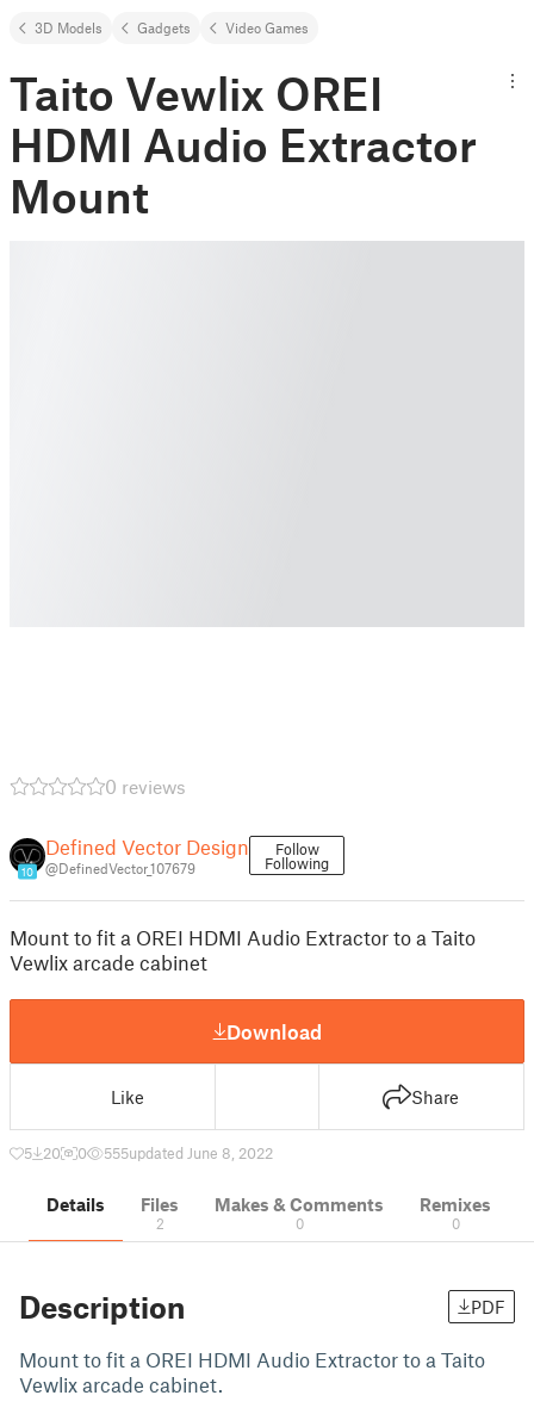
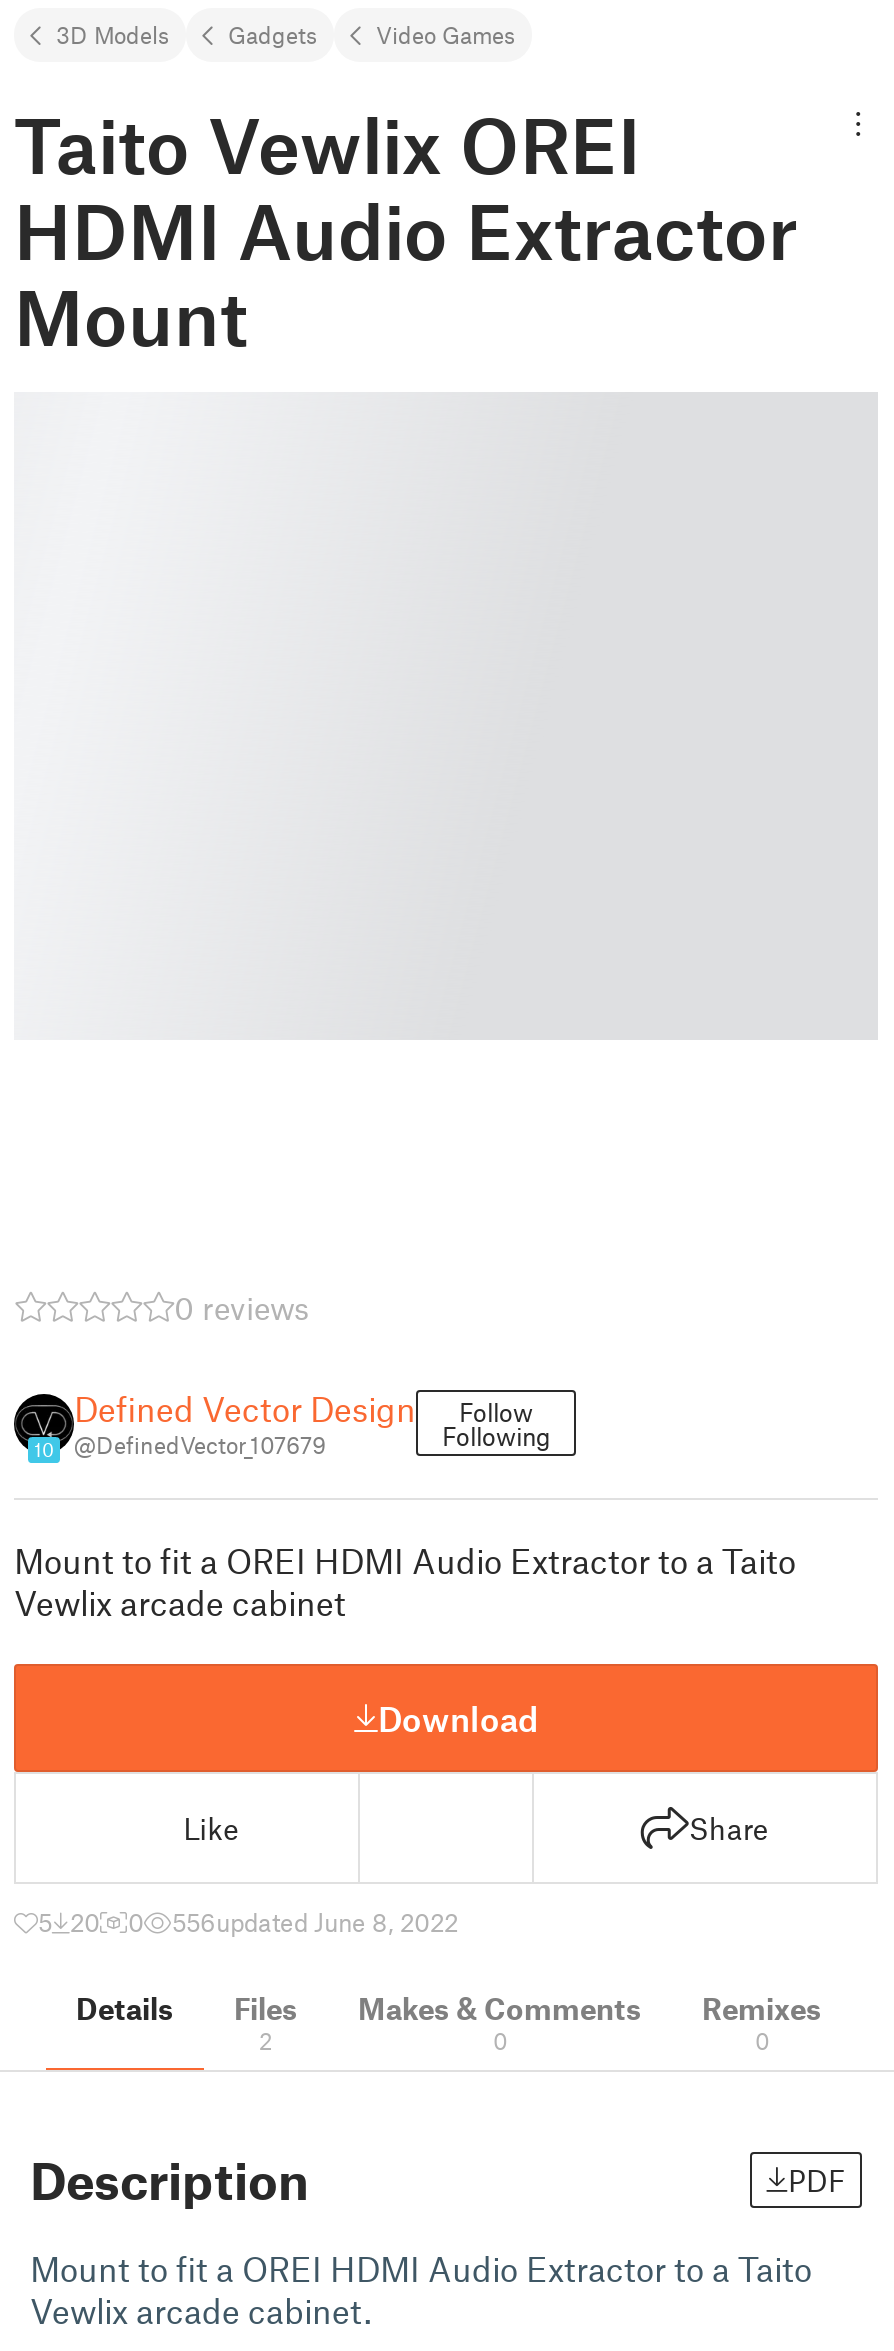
- 555updated June 8, 2022
+ 556updated June 8, 2022
